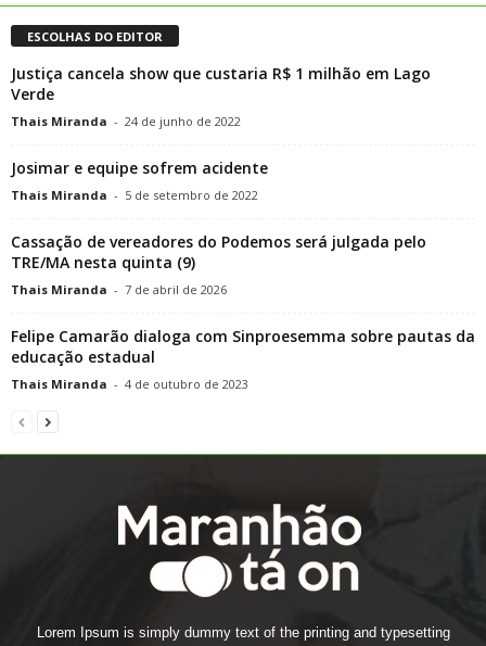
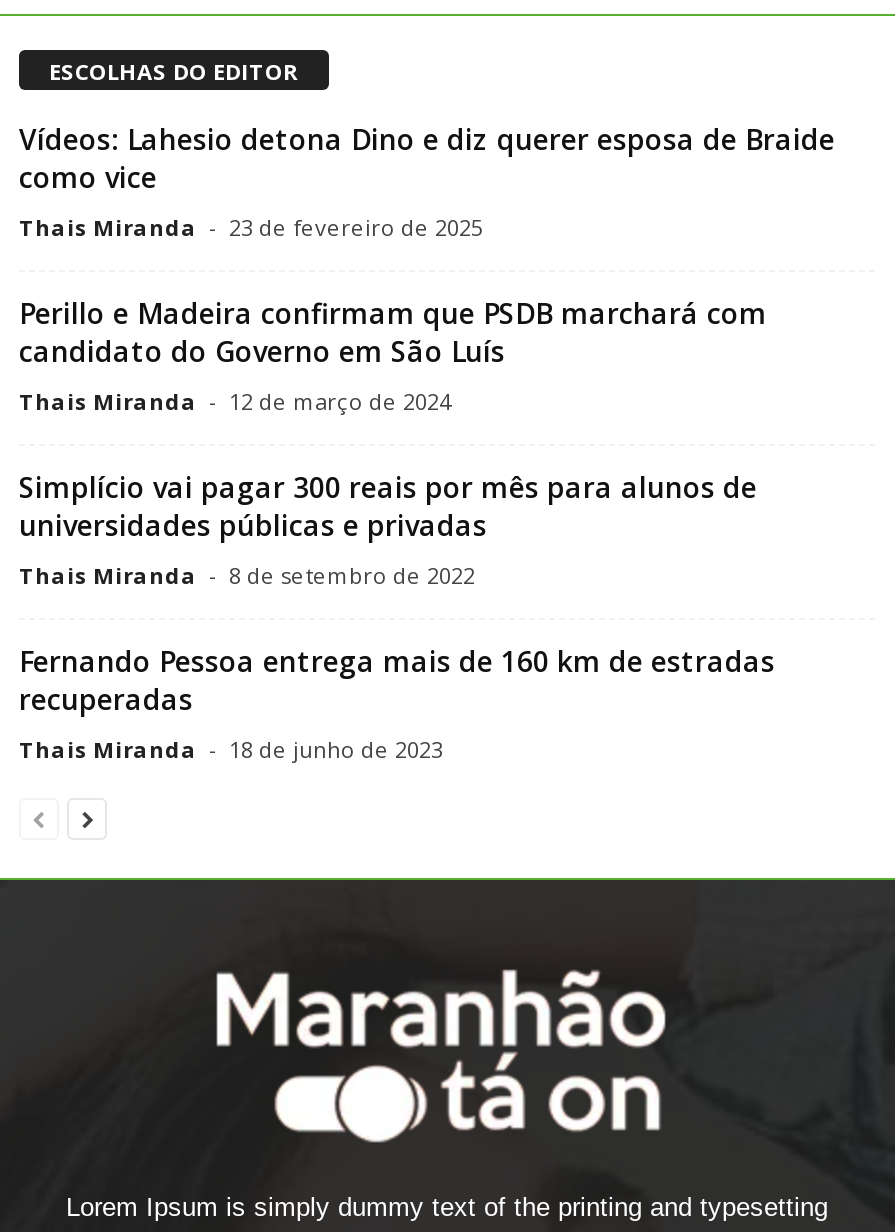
- Justiça cancela show que custaria R$ 1 milhão em Lago
- Verde
- Thais Miranda - 24 de junho de 2022
+ Vídeos: Lahesio detona Dino e diz querer esposa de Braide
+ como vice
+ Thais Miranda - 23 de fevereiro de 2025

- Josimar e equipe sofrem acidente
- Thais Miranda - 5 de setembro de 2022
+ Perillo e Madeira confirmam que PSDB marchará com
+ candidato do Governo em São Luís
+ Thais Miranda - 12 de março de 2024

- Cassação de vereadores do Podemos será julgada pelo
- TRE/MA nesta quinta (9)
- Thais Miranda - 7 de abril de 2026
+ Simplício vai pagar 300 reais por mês para alunos de
+ universidades públicas e privadas
+ Thais Miranda - 8 de setembro de 2022

- Felipe Camarão dialoga com Sinproesemma sobre pautas da
- educação estadual
- Thais Miranda - 4 de outubro de 2023
+ Fernando Pessoa entrega mais de 160 km de estradas
+ recuperadas
+ Thais Miranda - 18 de junho de 2023
